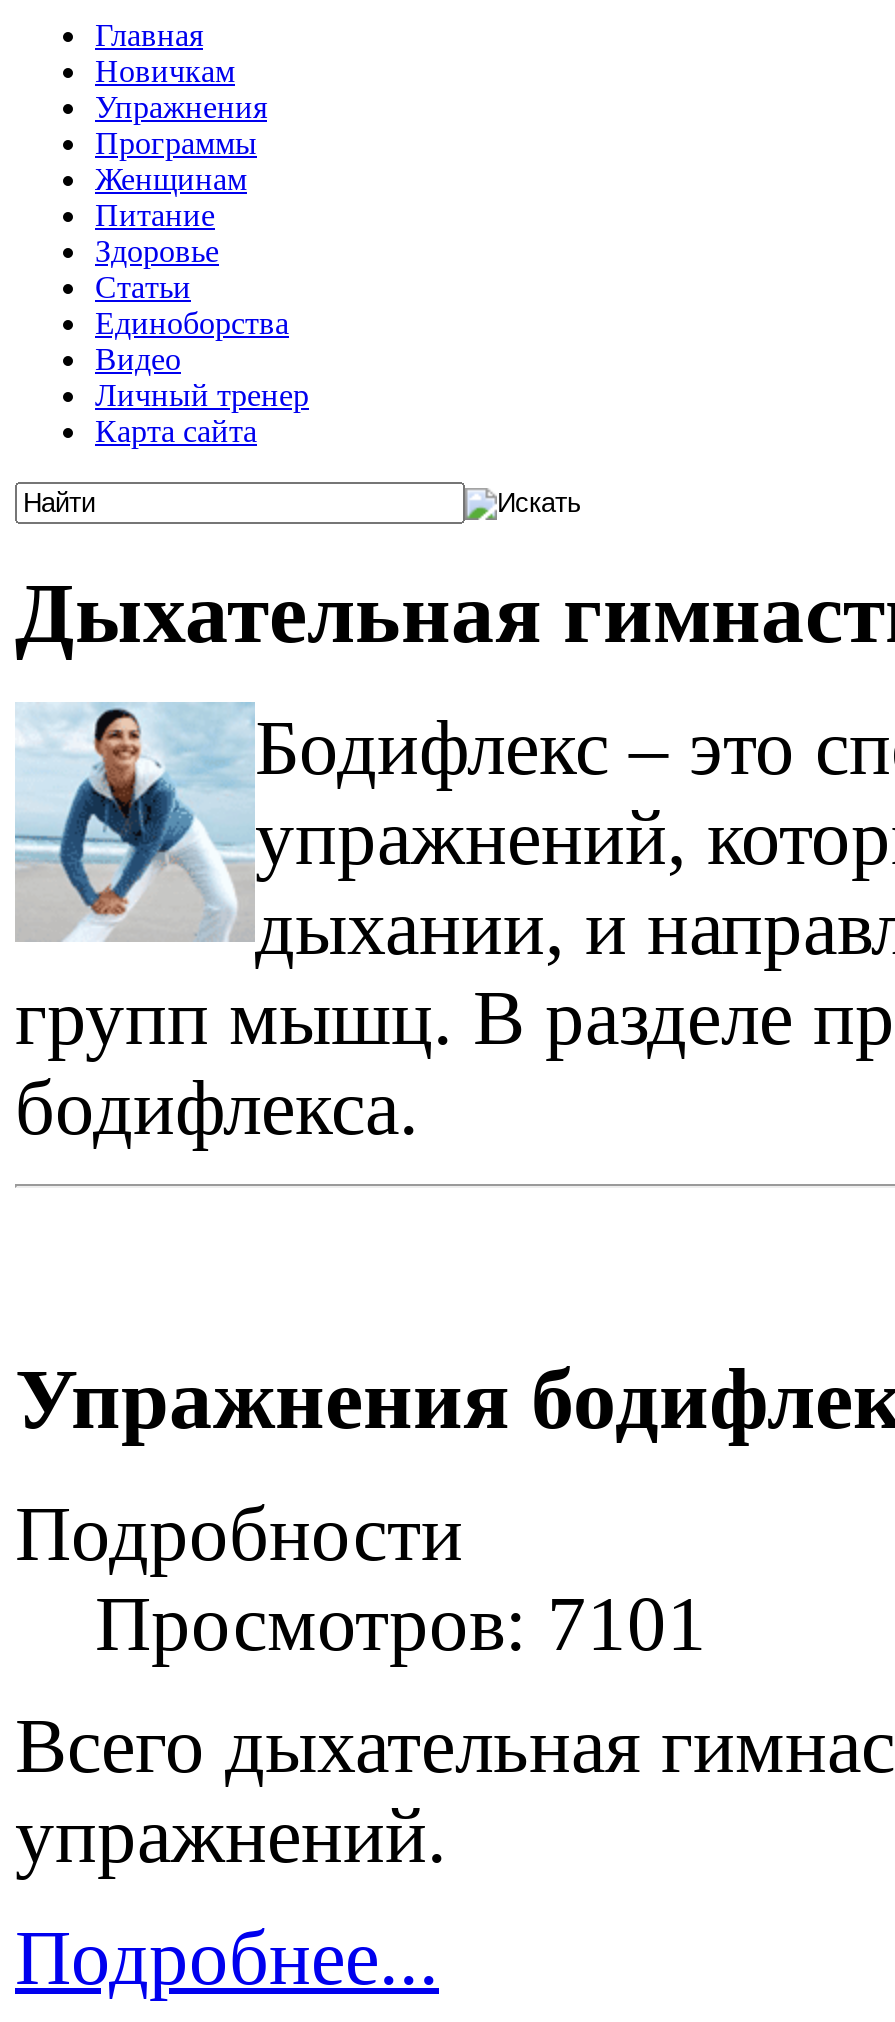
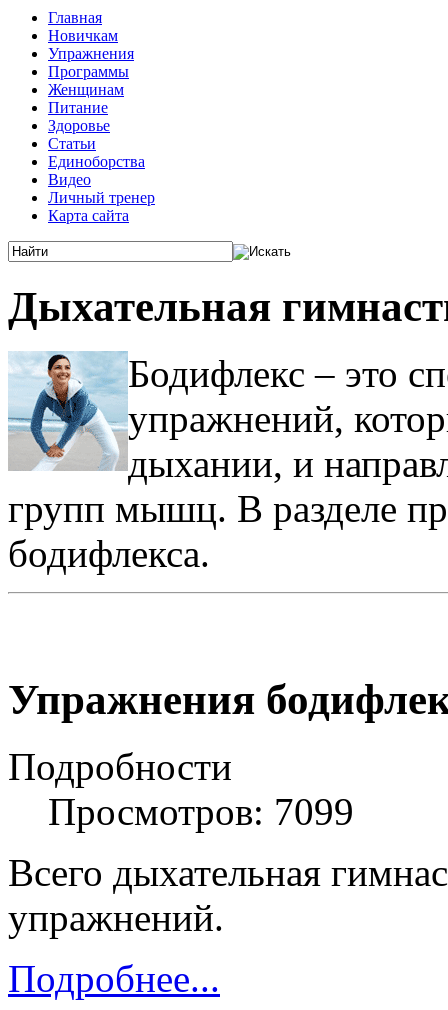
- Просмотров: 7101
+ Просмотров: 7099
